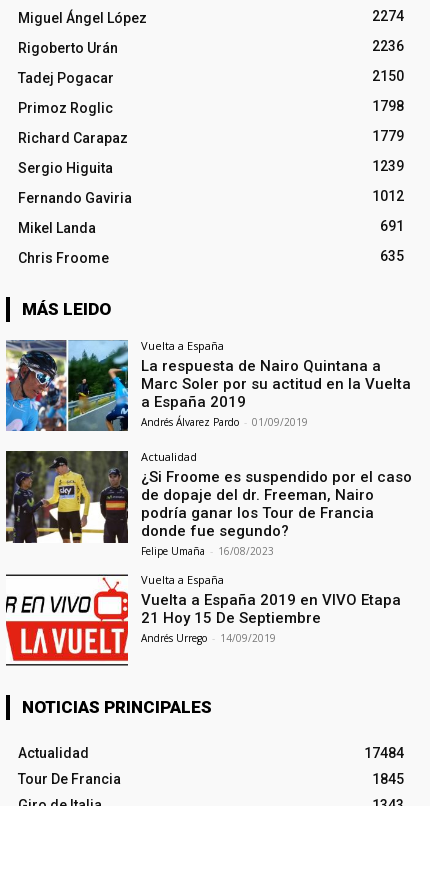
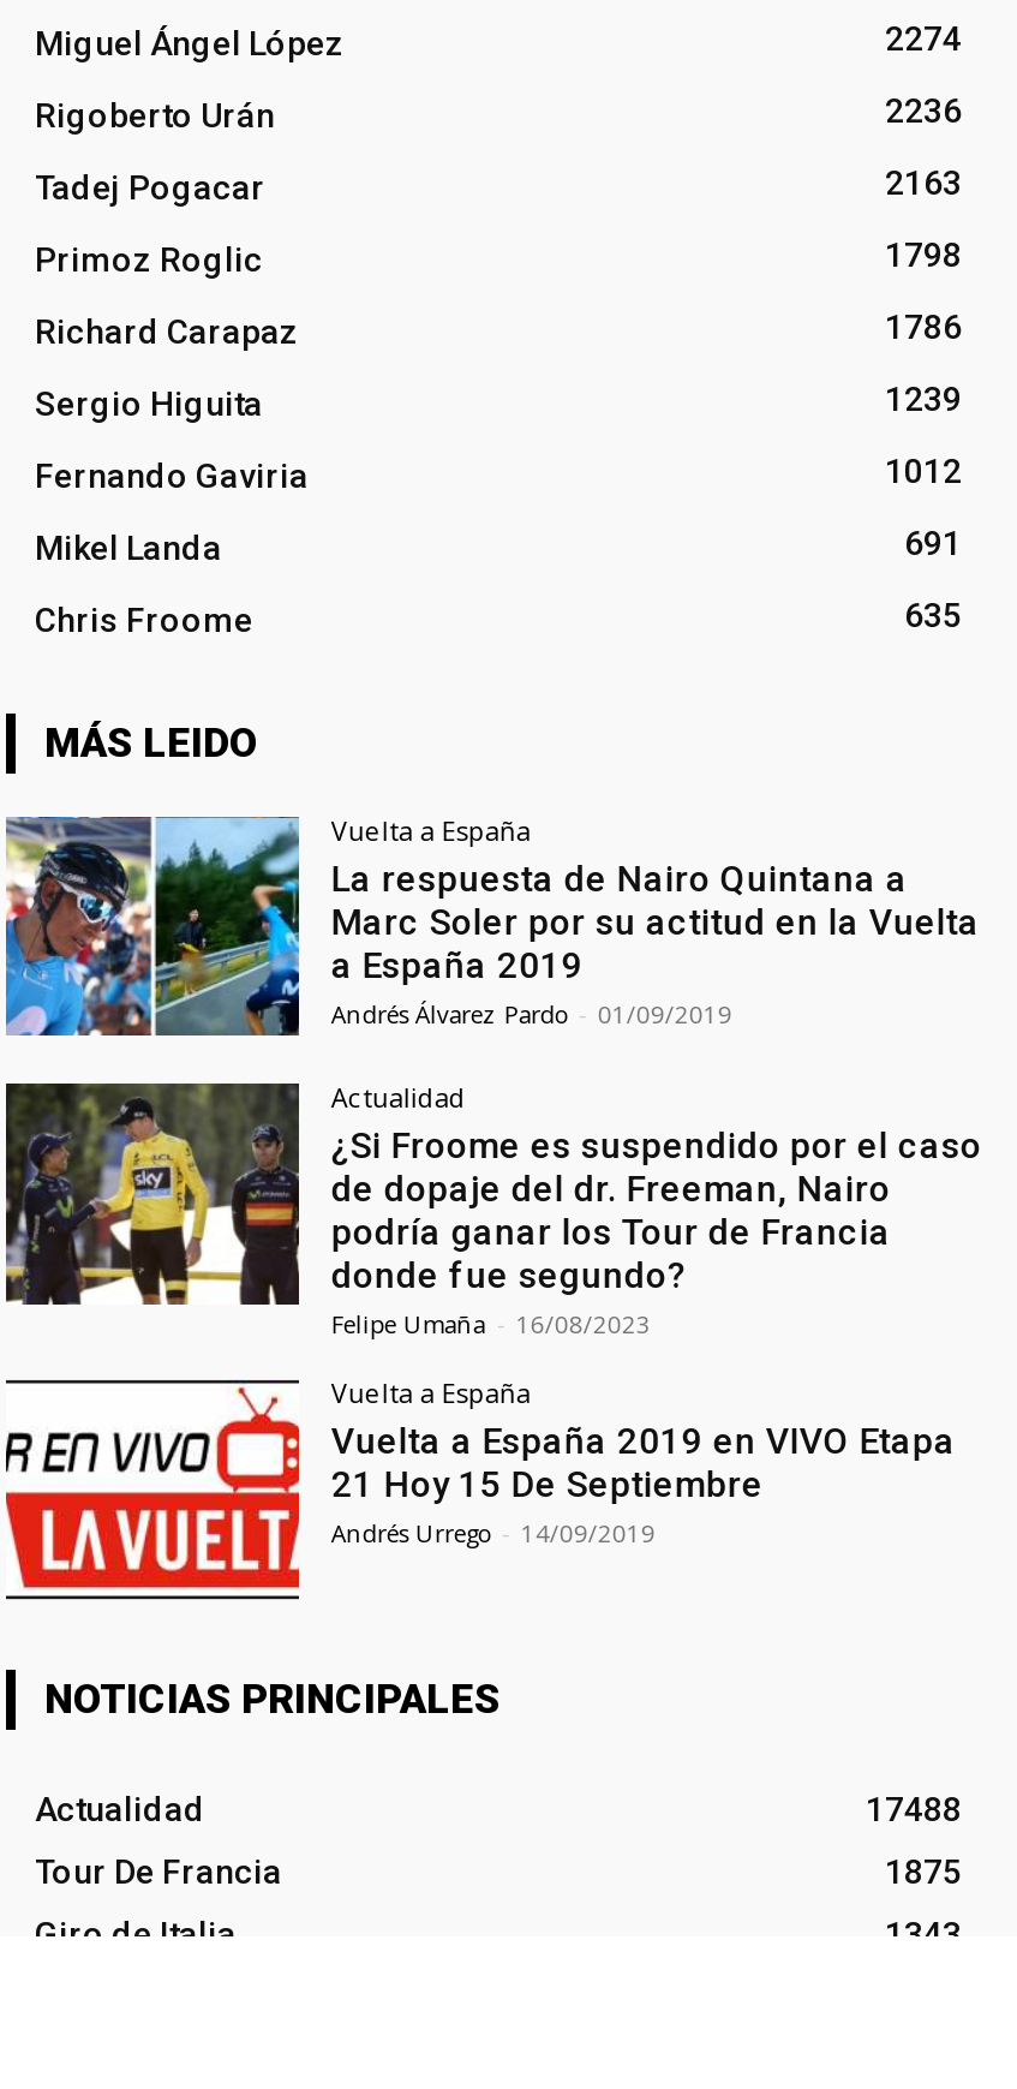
- 2150
+ 2163

- 1779
+ 1786

- 17484
+ 17488

- 1845
+ 1875
